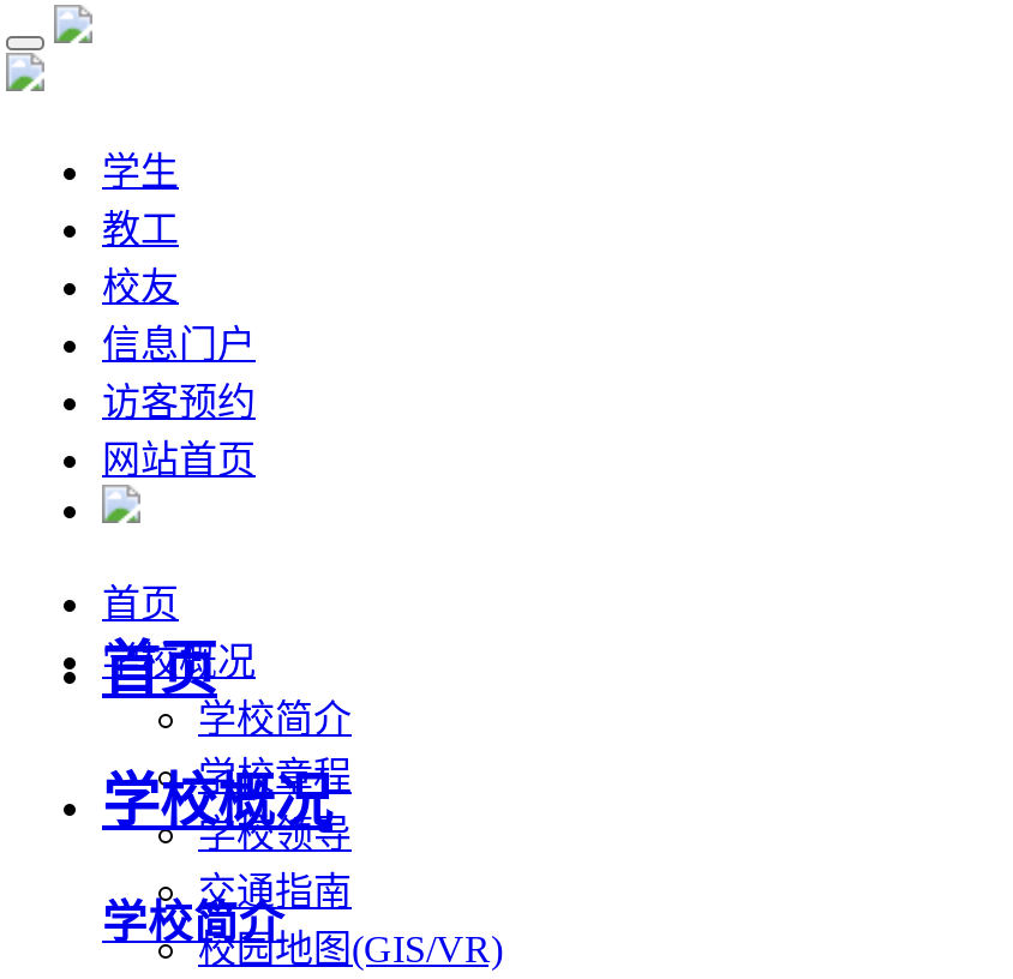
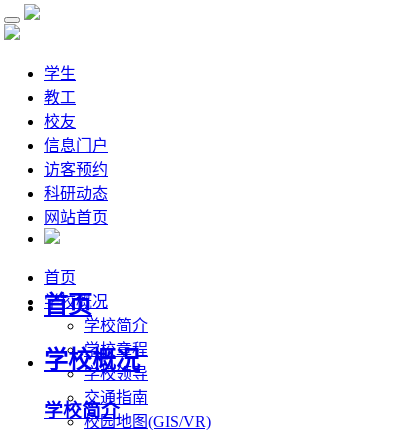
+ 科研动态
